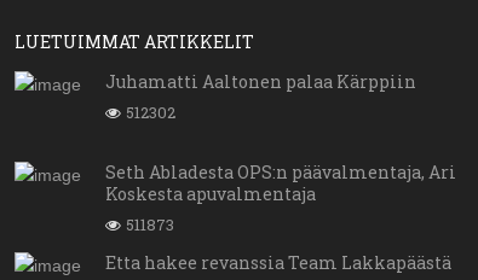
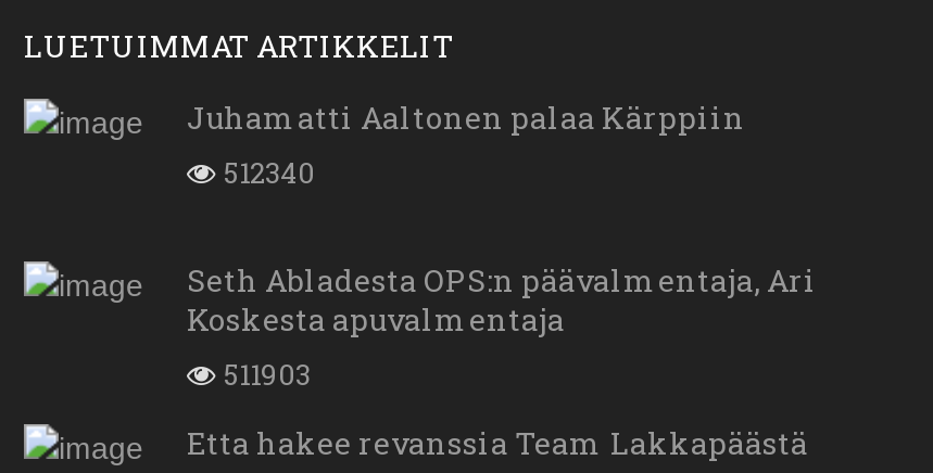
- 512302
+ 512340

- 511873
+ 511903
